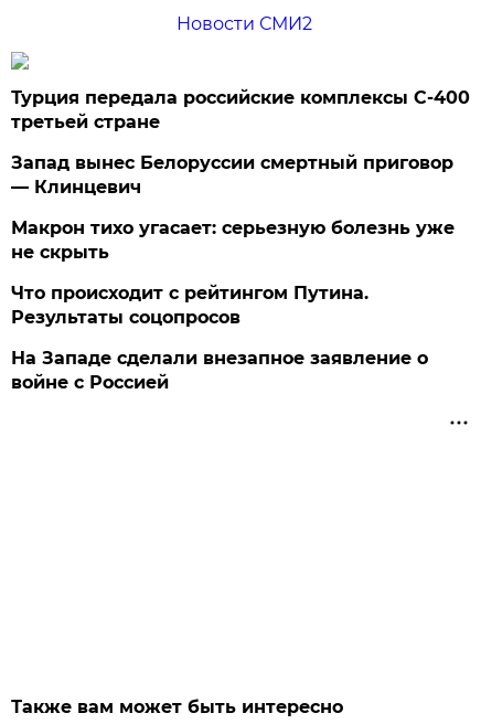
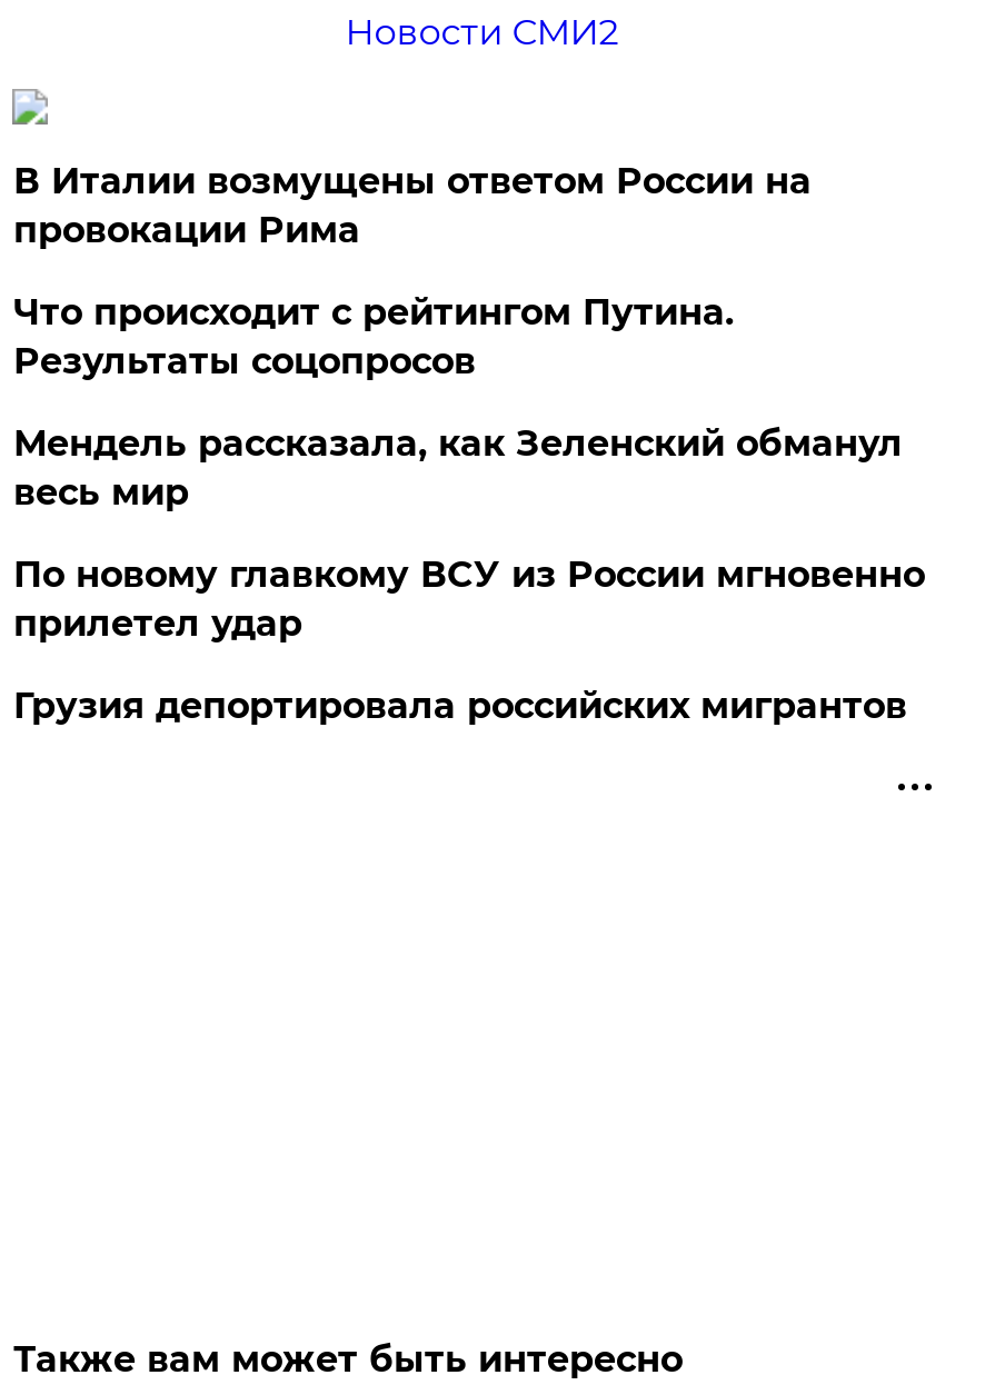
- Турция передала российские комплексы С-400
- третьей стране
- Запад вынес Белоруссии смертный приговор
- — Клинцевич
- Макрон тихо угасает: серьезную болезнь уже
- не скрыть
+ В Италии возмущены ответом России на
+ провокации Рима

moved up: Что происходит с рейтингом Путина. | Результаты соцопросов

- На Западе сделали внезапное заявление о
- войне с Россией
+ Мендель рассказала, как Зеленский обманул
+ весь мир
+ По новому главкому ВСУ из России мгновенно
+ прилетел удар
+ Грузия депортировала российских мигрантов
